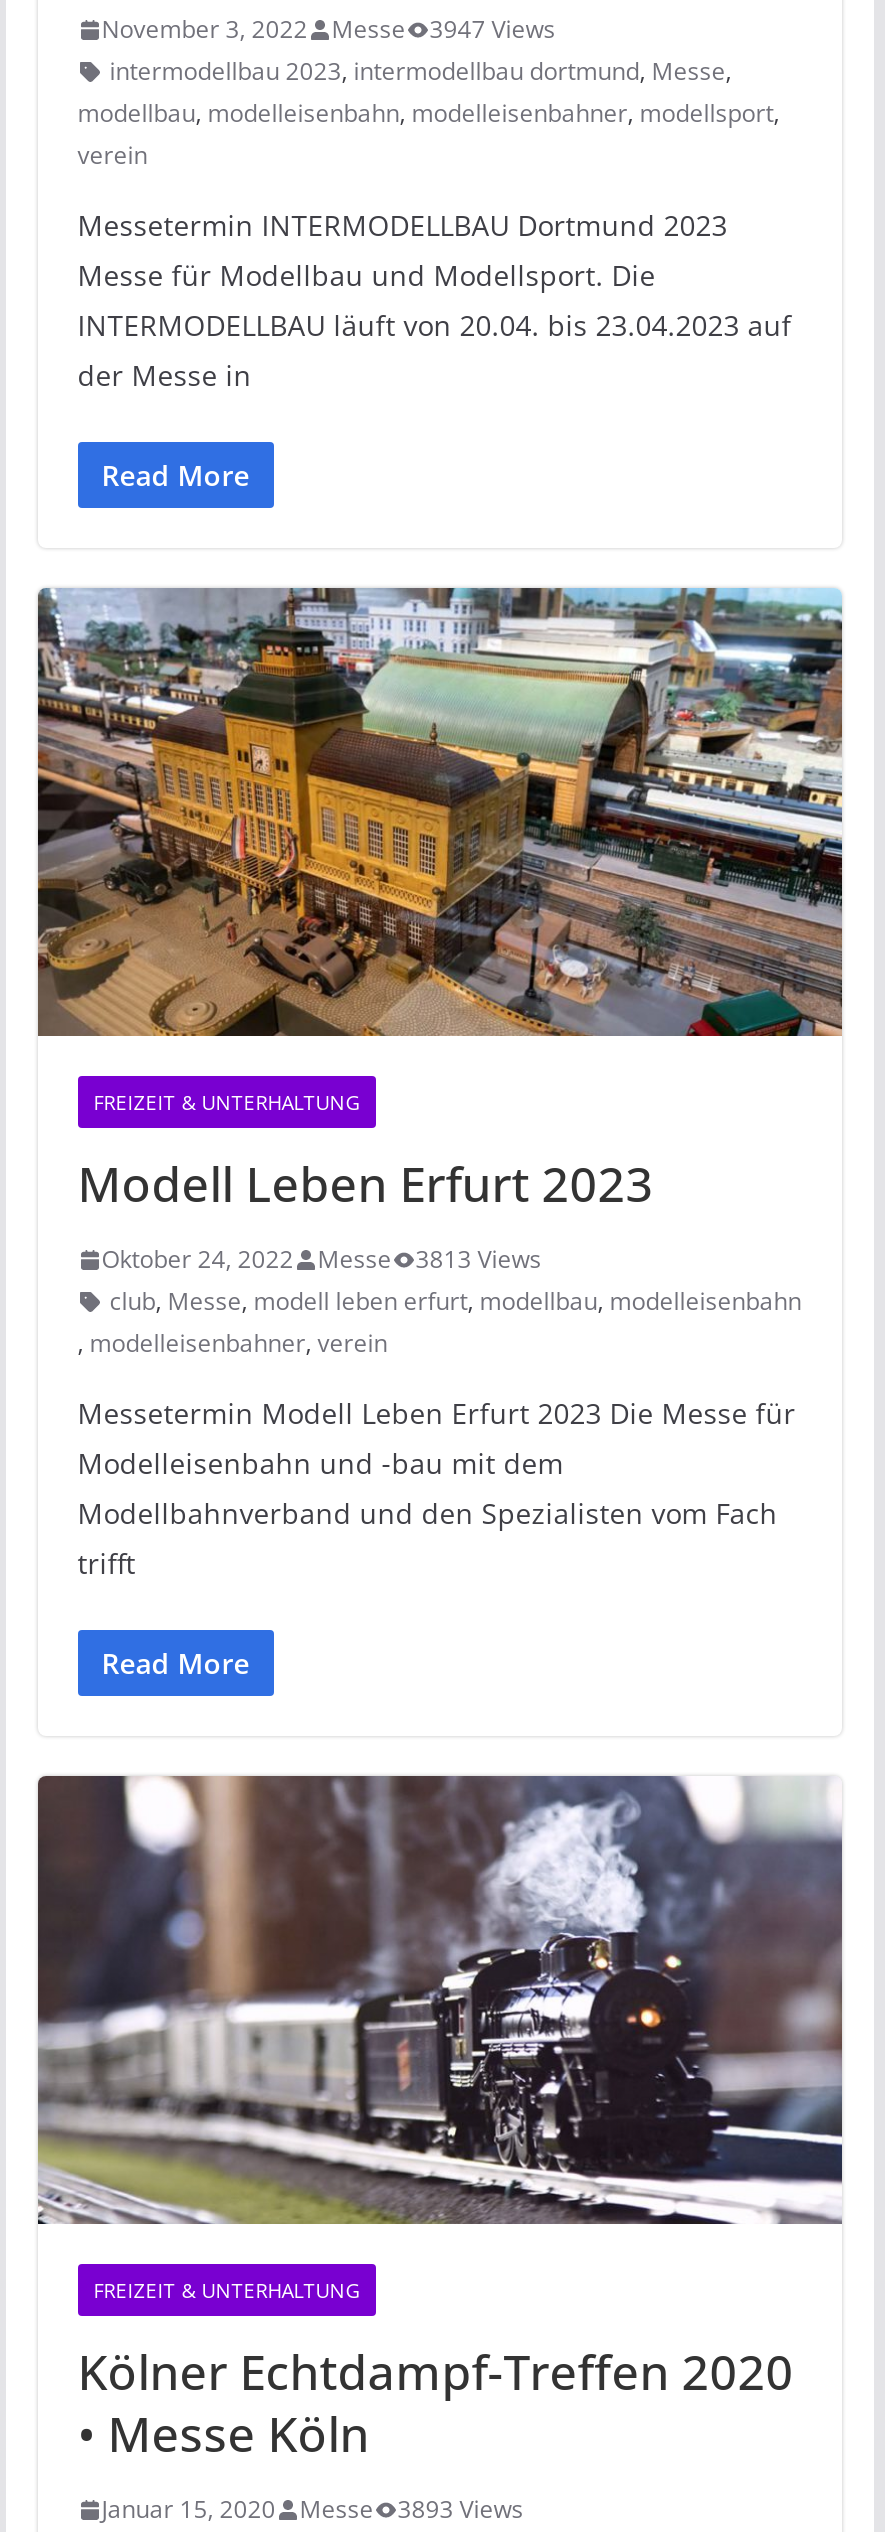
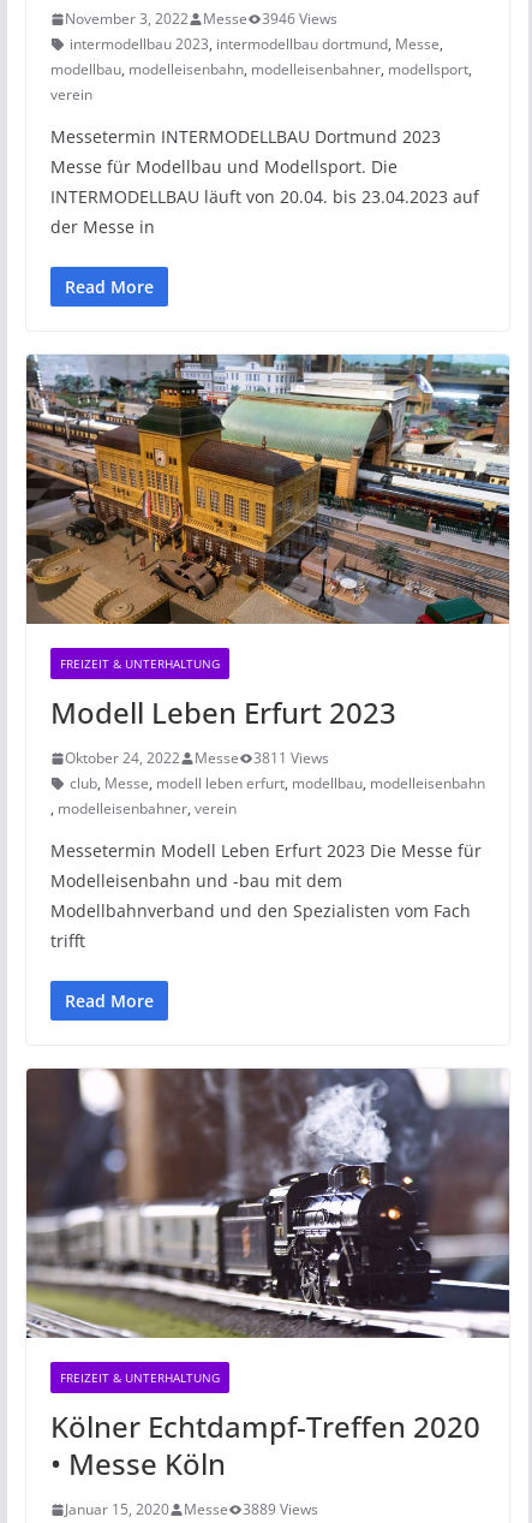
- November 3, 2022 Messe 3947 Views
+ November 3, 2022 Messe 3946 Views

- Oktober 24, 2022 Messe 3813 Views
+ Oktober 24, 2022 Messe 3811 Views

- Januar 15, 2020 Messe 3893 Views
+ Januar 15, 2020 Messe 3889 Views
